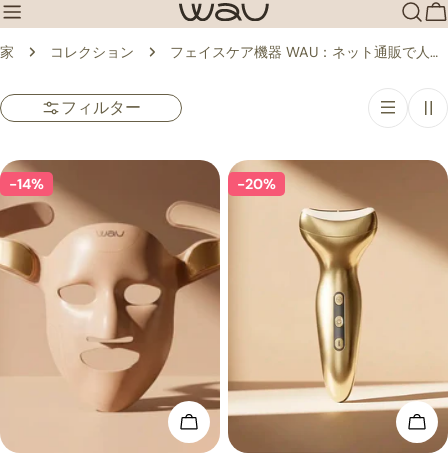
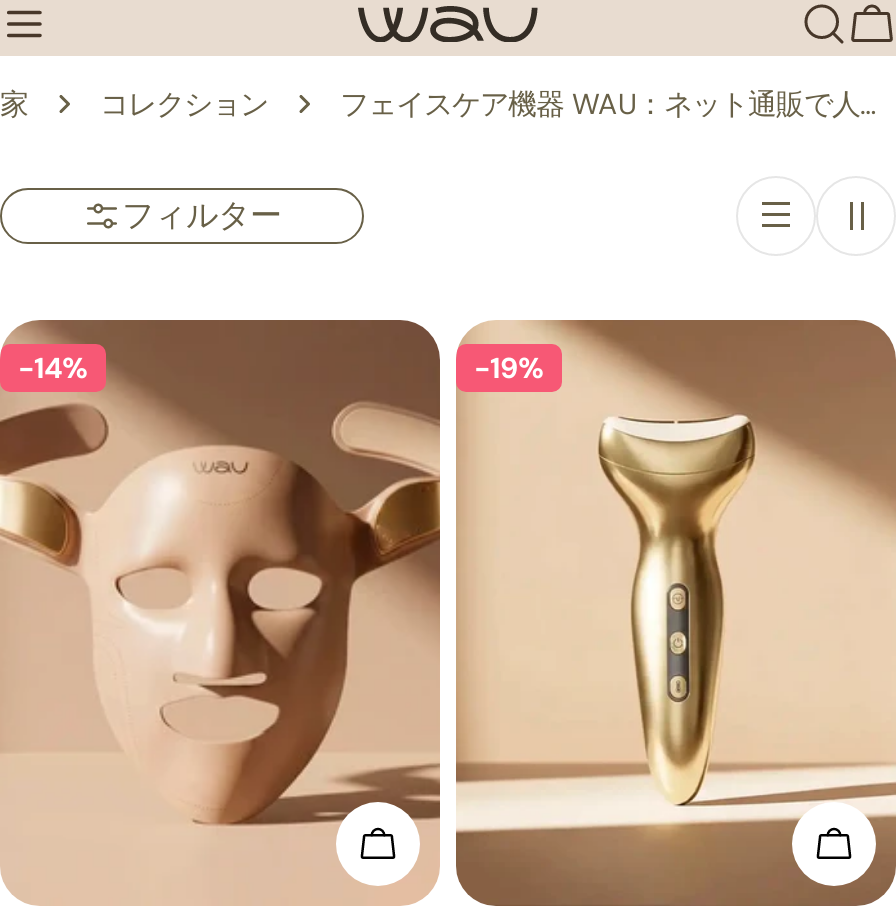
- -20%
+ -19%
